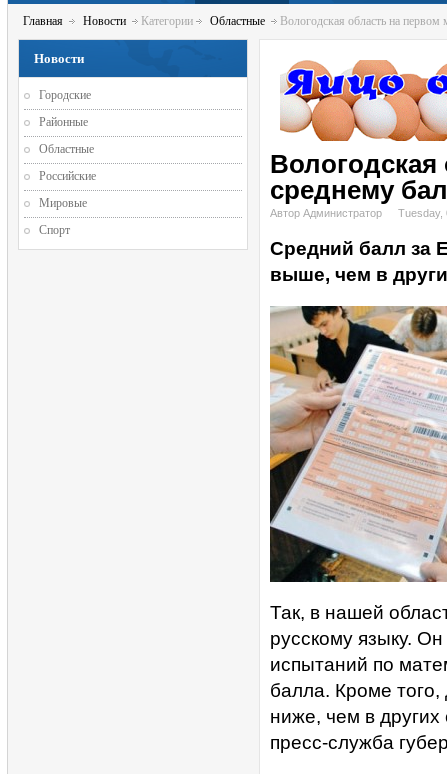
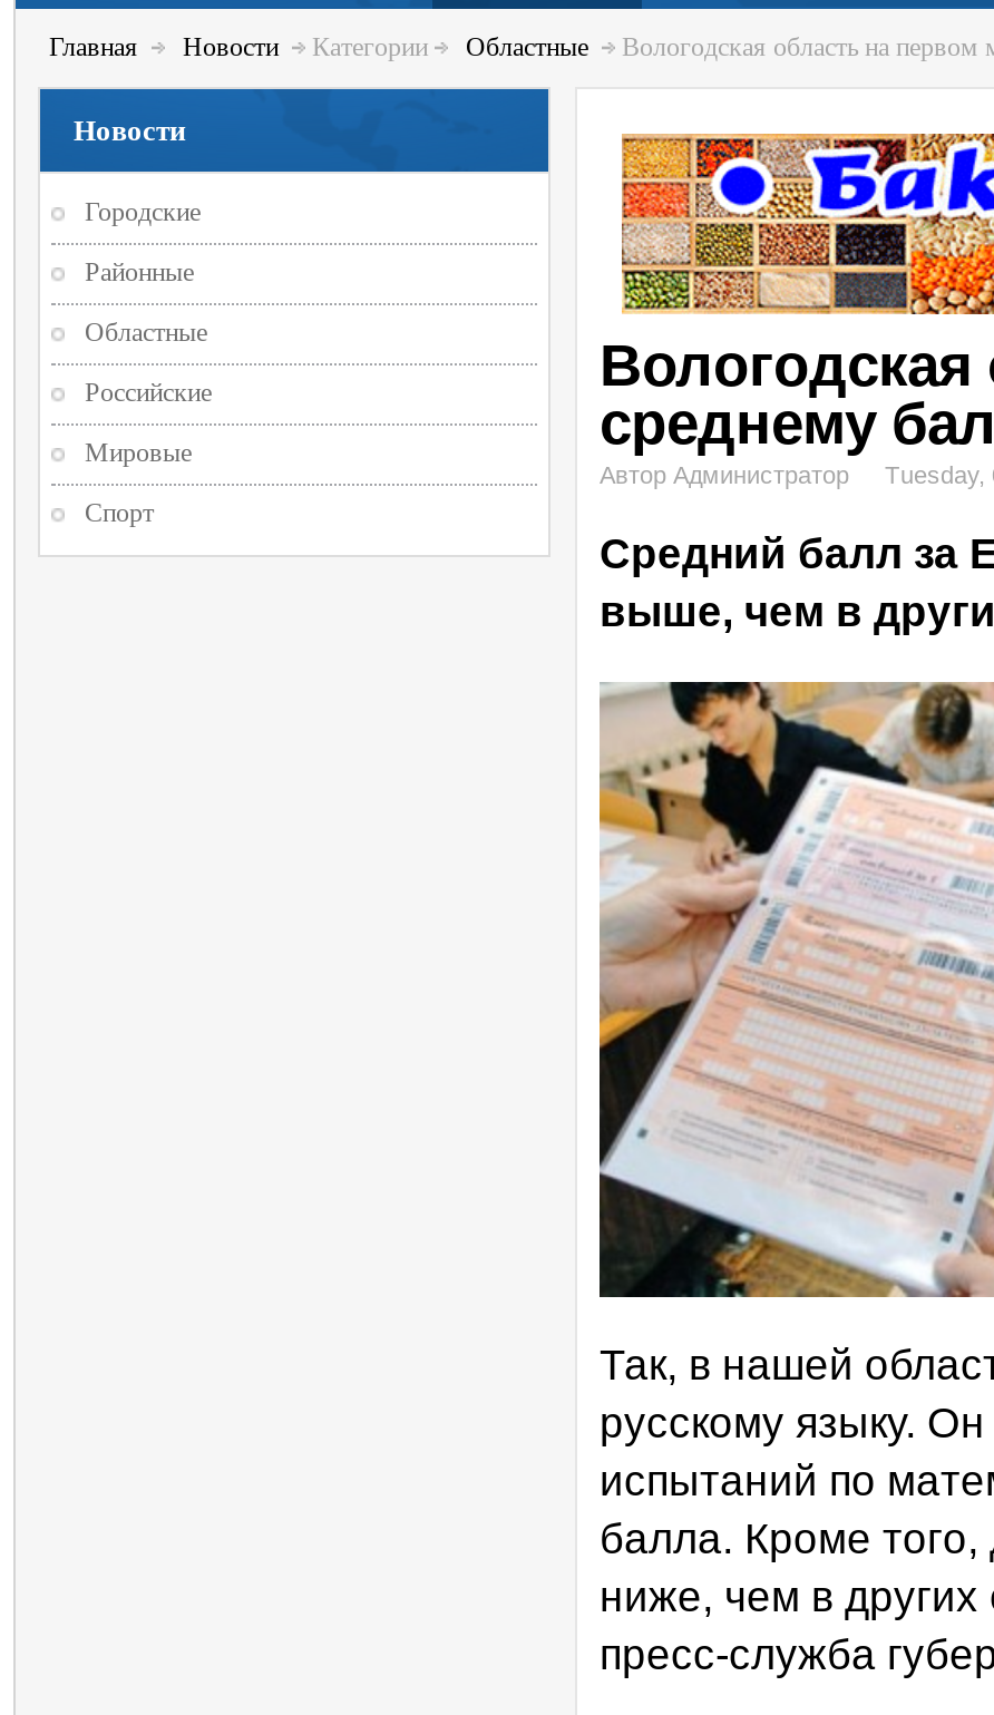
- [image]
+ [image]
